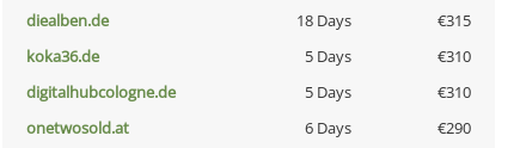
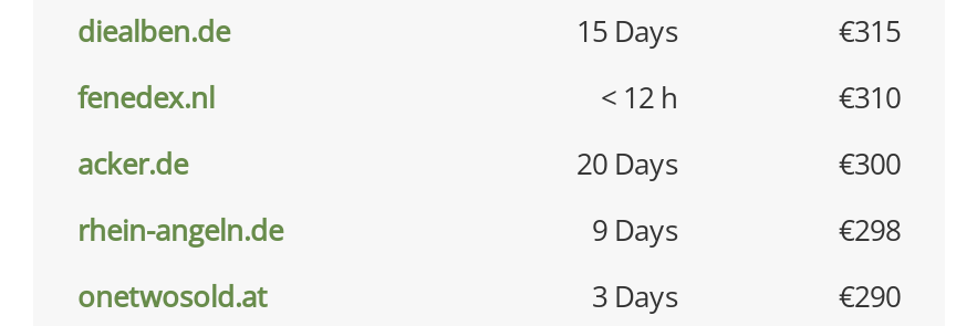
- 18 Days
+ 15 Days

- koka36.de
- 5 Days
+ fenedex.nl
+ < 12 h

- digitalhubcologne.de
- 5 Days
- €310
+ acker.de
+ 20 Days
+ €300
+ rhein-angeln.de
+ 9 Days
+ €298

- 6 Days
+ 3 Days
